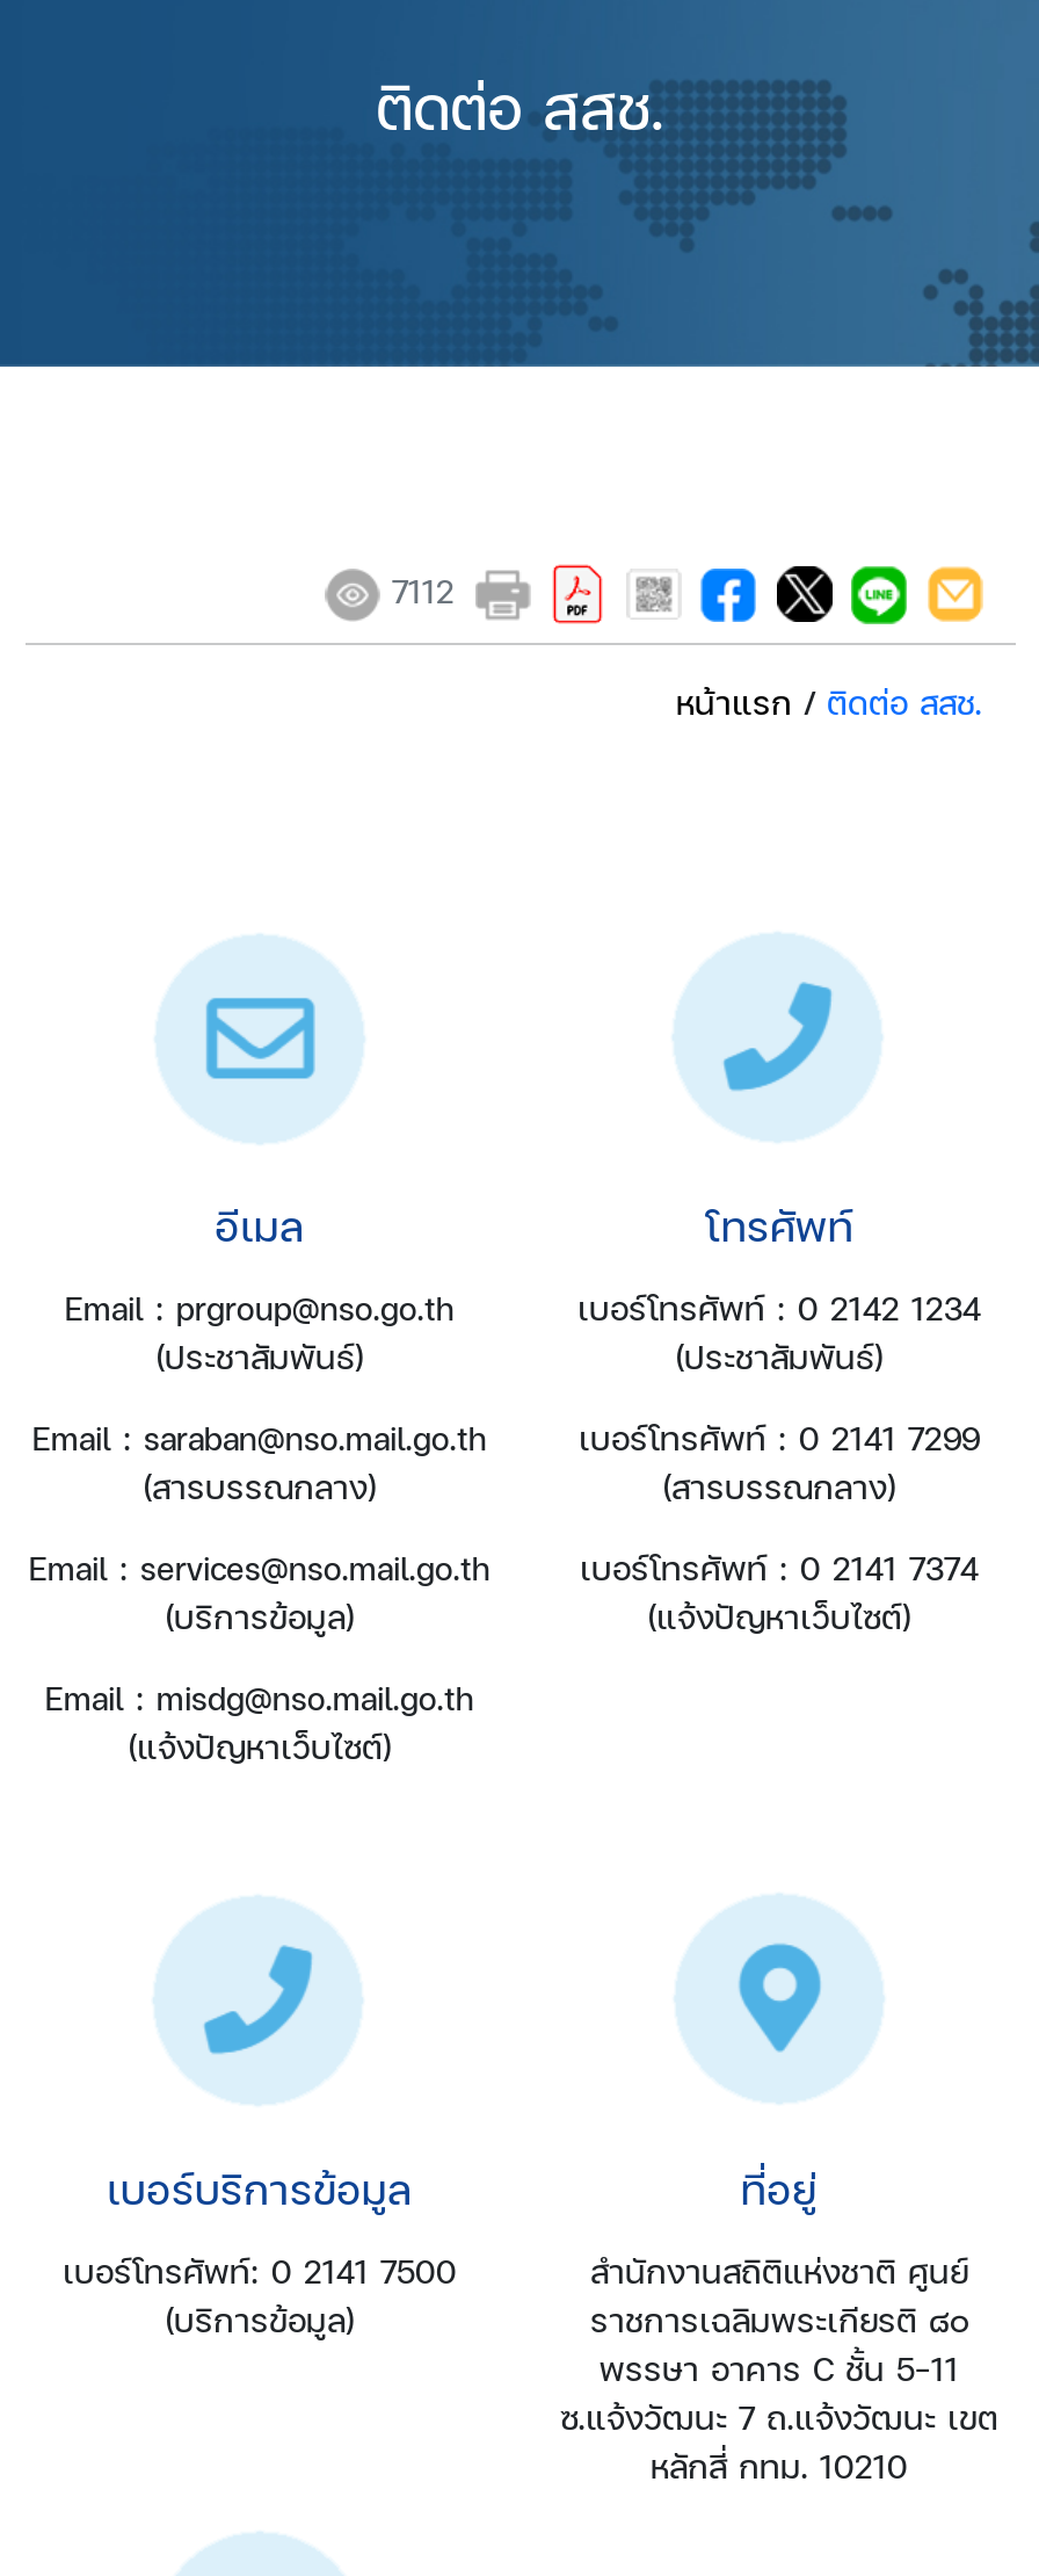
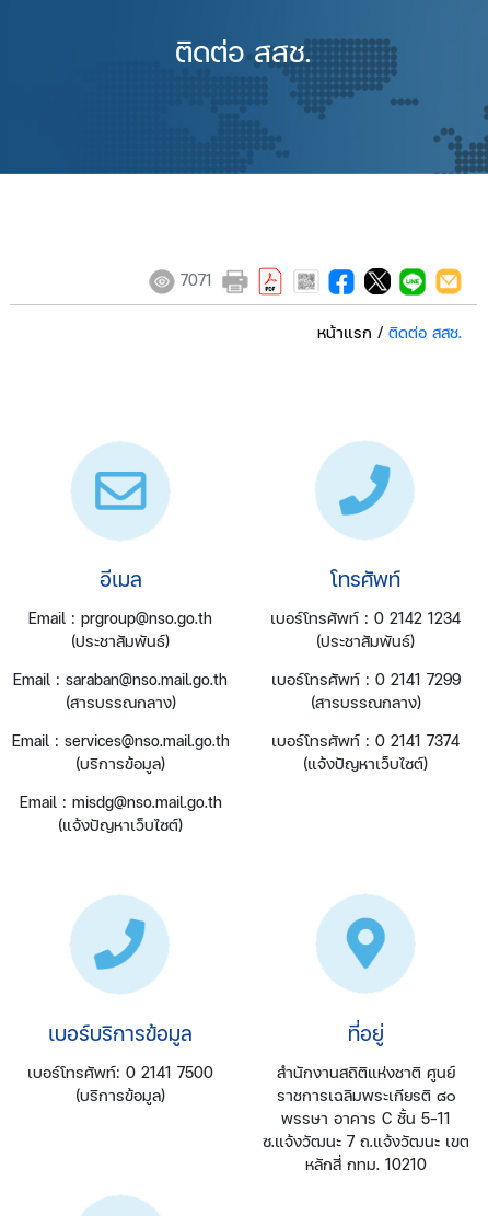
- 7112
+ 7071
